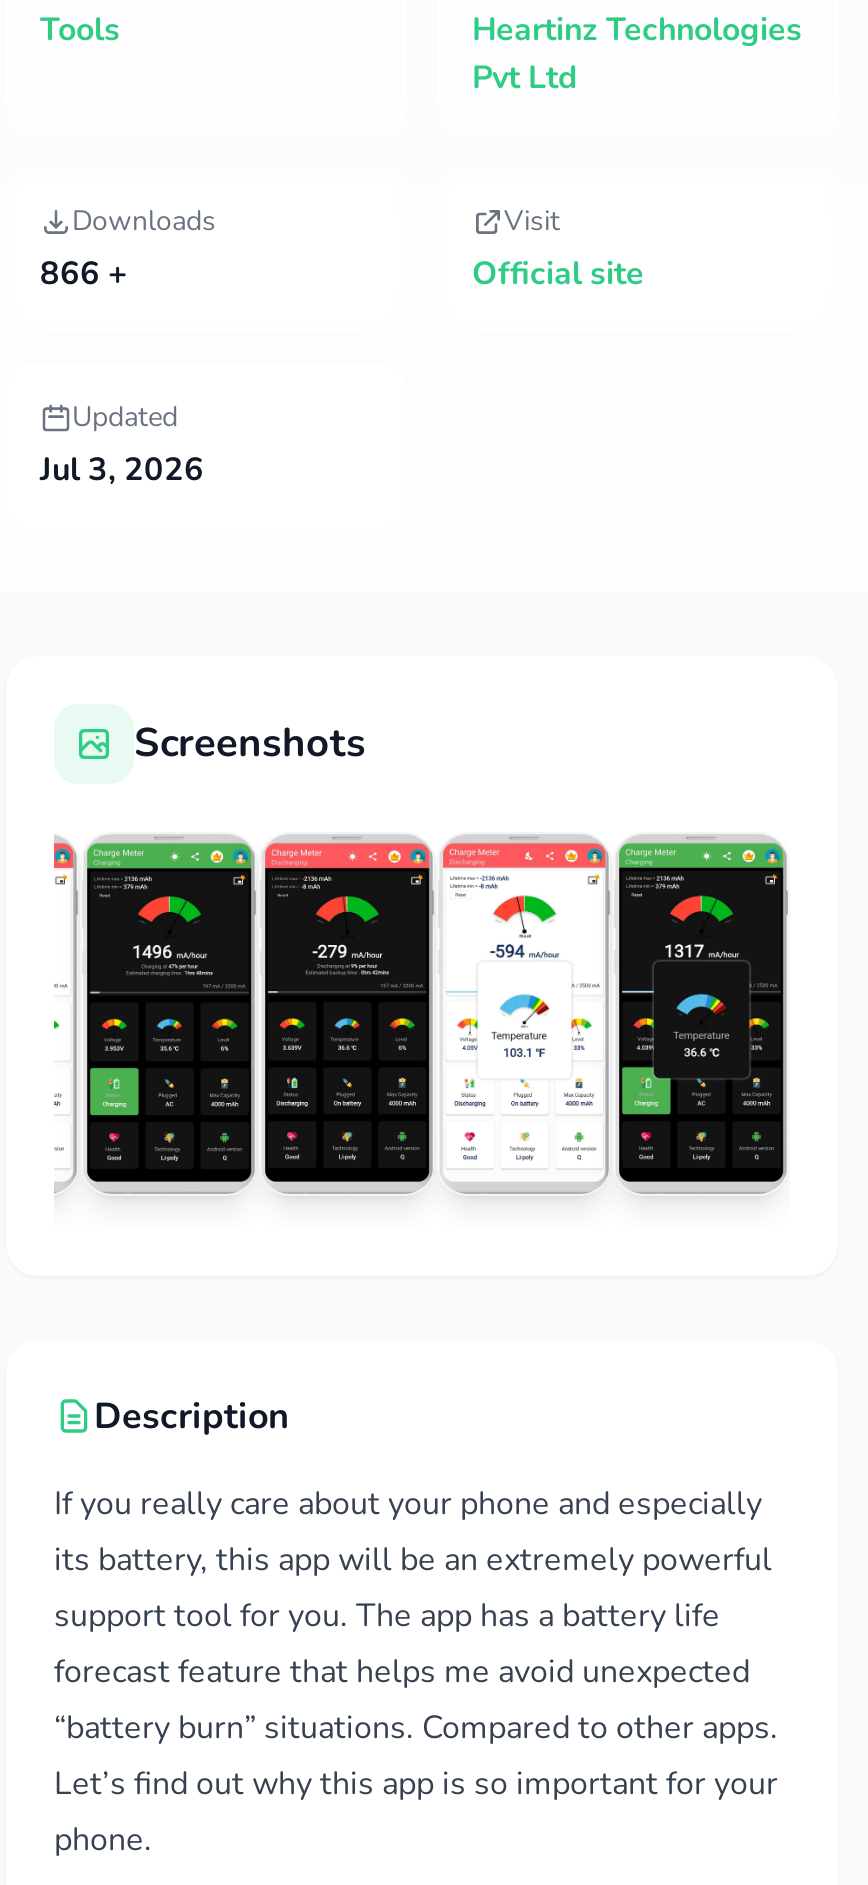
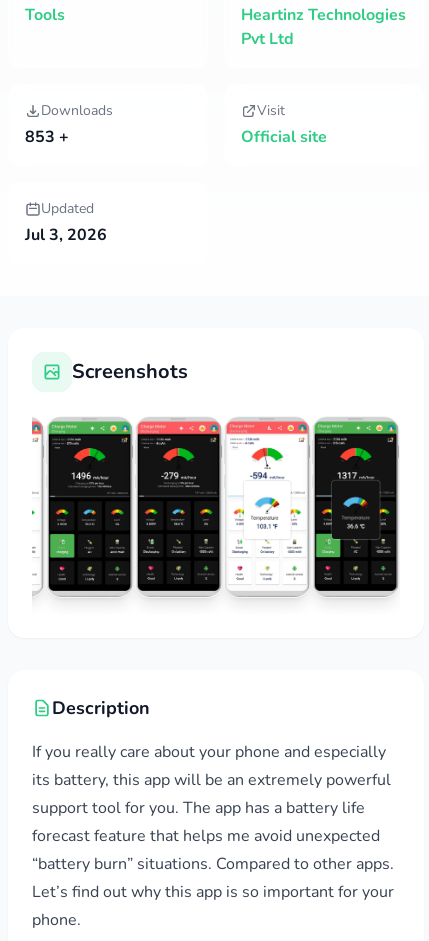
- 866 +
+ 853 +
